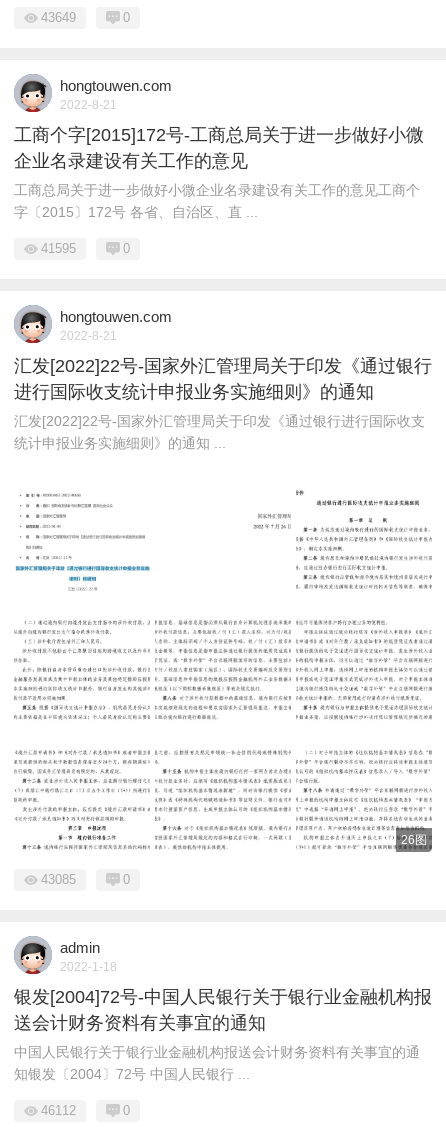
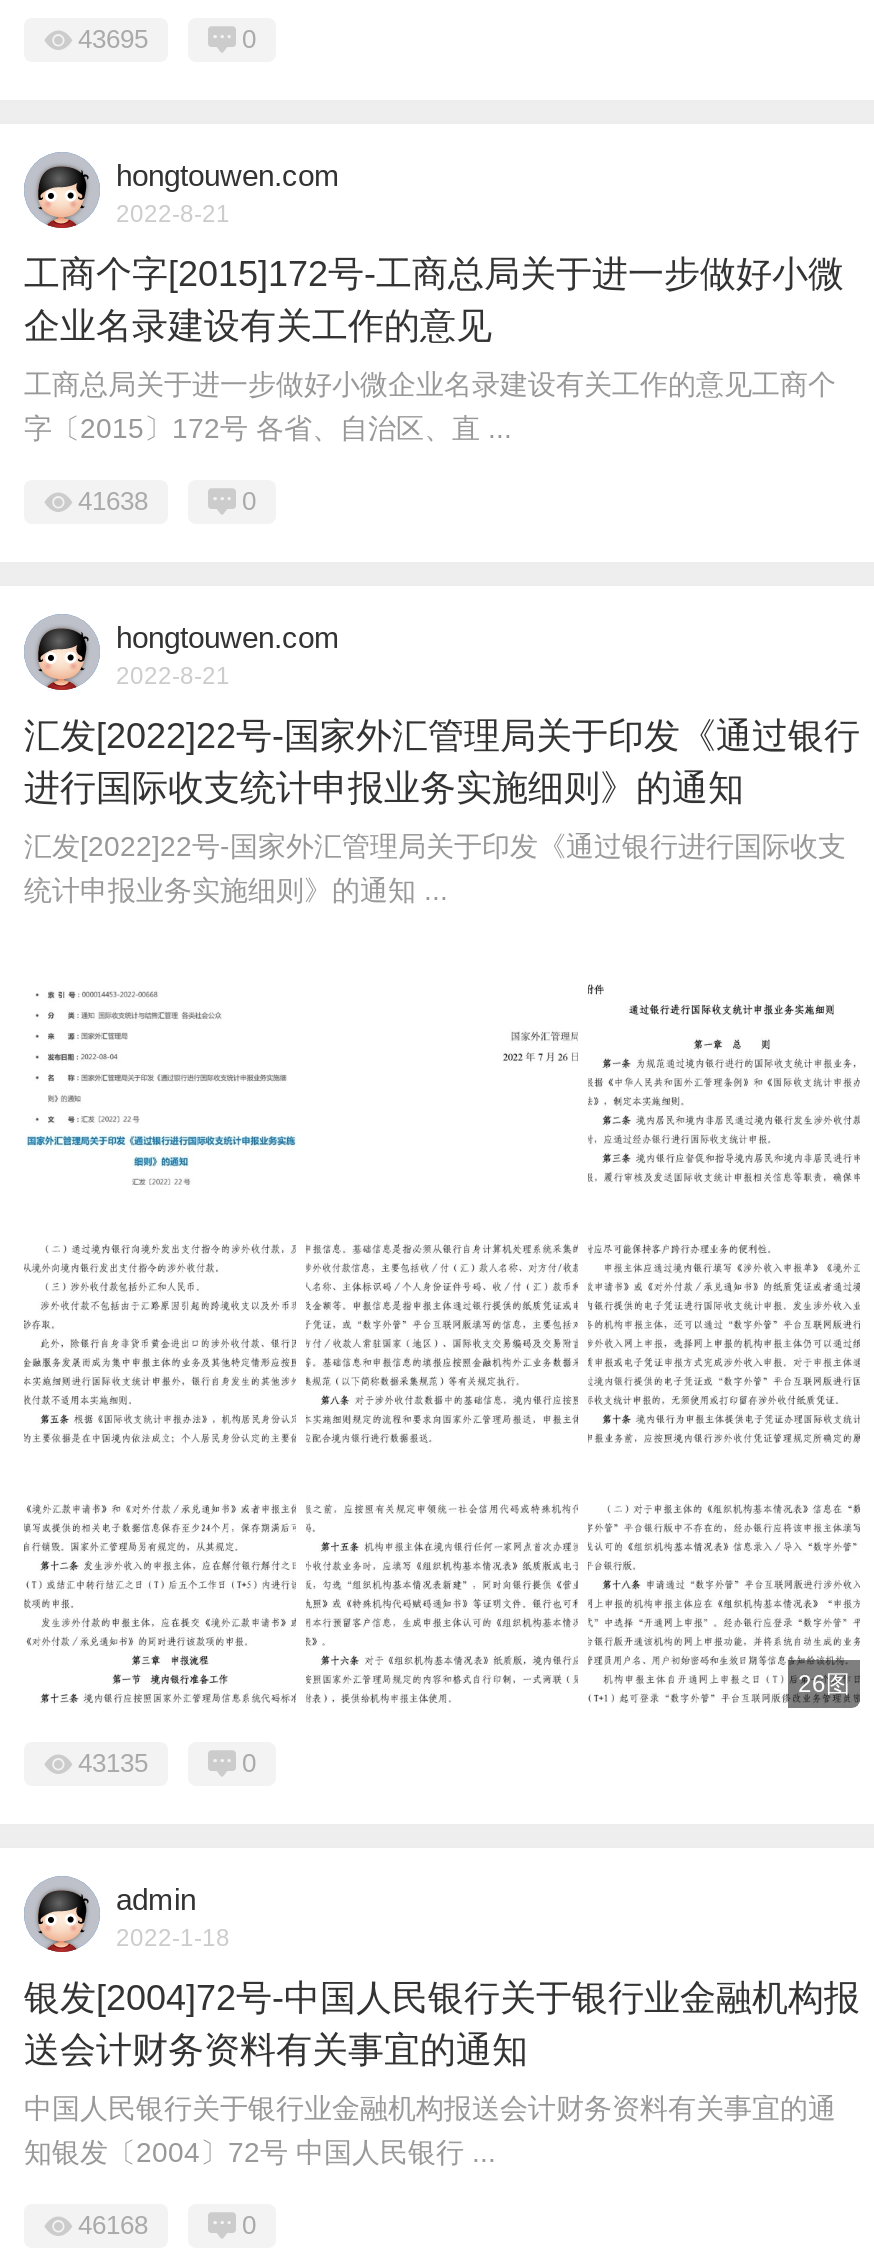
- 43649
+ 43695

- 41595
+ 41638

- 43085
+ 43135

- 46112
+ 46168
